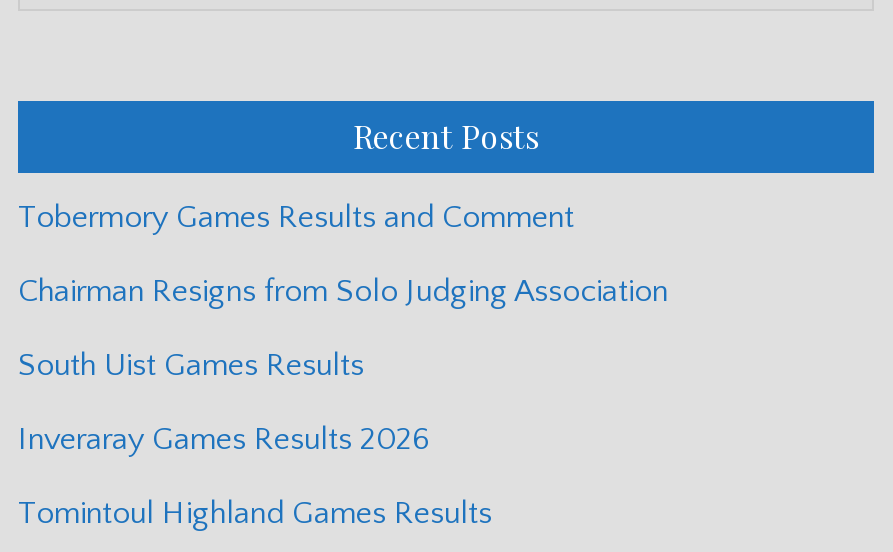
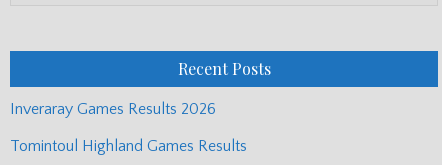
- Tobermory Games Results and Comment
- Chairman Resigns from Solo Judging Association
- South Uist Games Results
